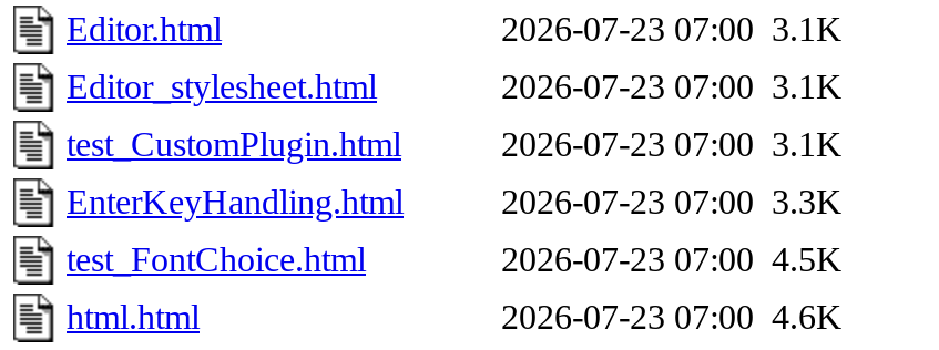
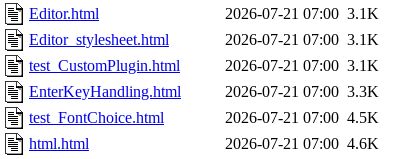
- 2026-07-23 07:00 3.1K
+ 2026-07-21 07:00 3.1K

- 2026-07-23 07:00 3.1K
+ 2026-07-21 07:00 3.1K

- 2026-07-23 07:00 3.1K
+ 2026-07-21 07:00 3.1K

- 2026-07-23 07:00 3.3K
+ 2026-07-21 07:00 3.3K

- 2026-07-23 07:00 4.5K
+ 2026-07-21 07:00 4.5K

- 2026-07-23 07:00 4.6K
+ 2026-07-21 07:00 4.6K
